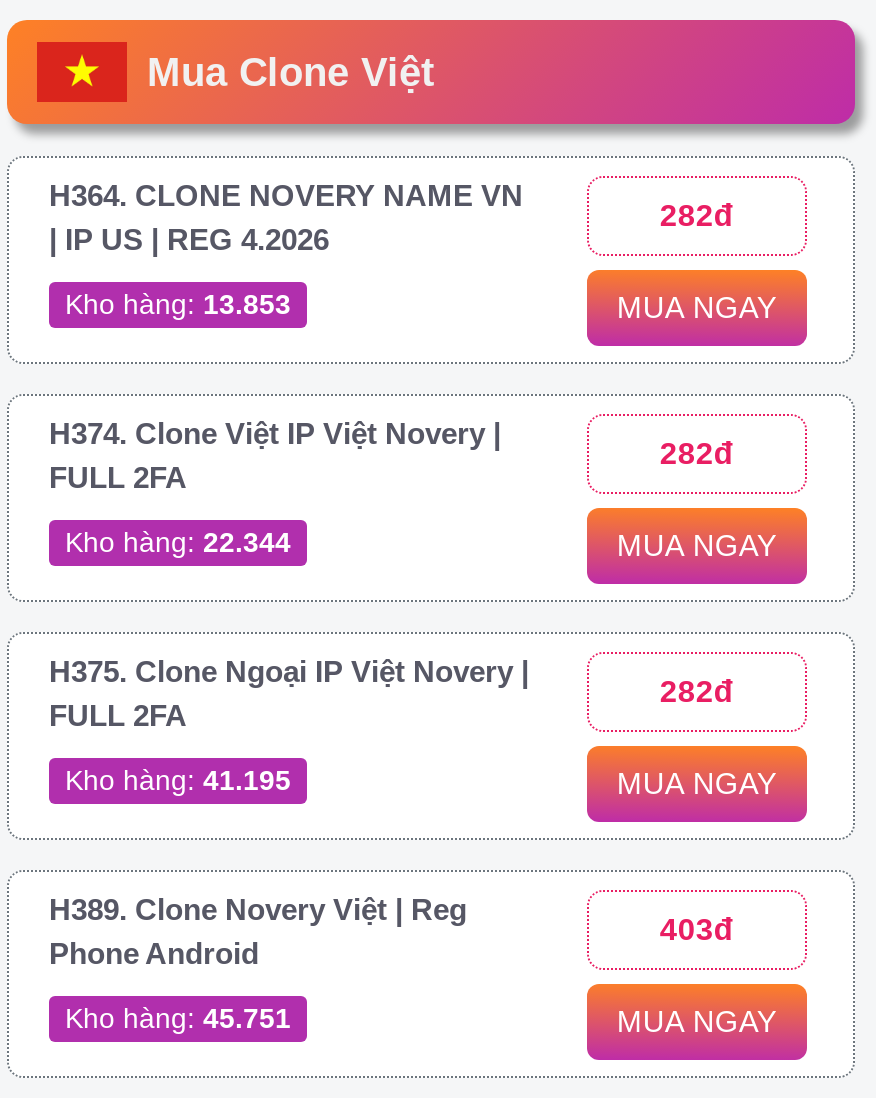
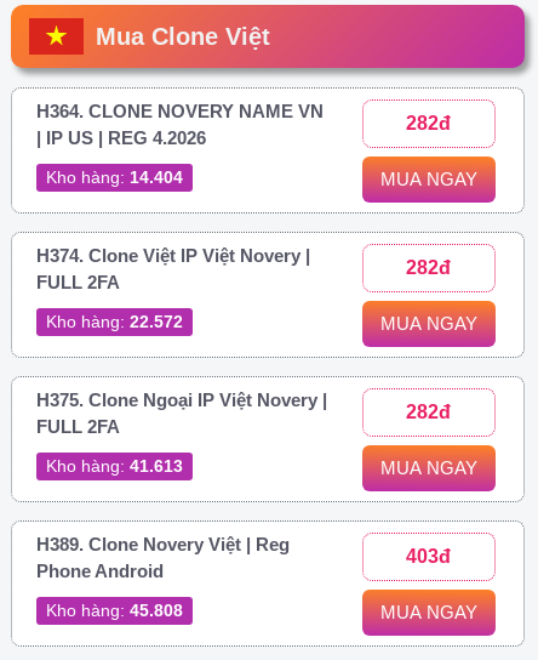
- Kho hàng: 13.853
+ Kho hàng: 14.404

- Kho hàng: 22.344
+ Kho hàng: 22.572

- Kho hàng: 41.195
+ Kho hàng: 41.613

- Kho hàng: 45.751
+ Kho hàng: 45.808
